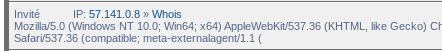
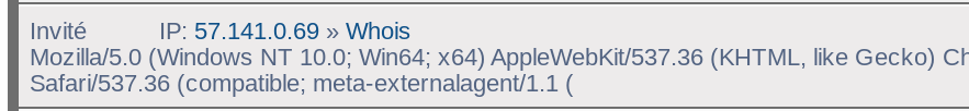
- IP: 57.141.0.8» Whois
+ IP: 57.141.0.69» Whois
